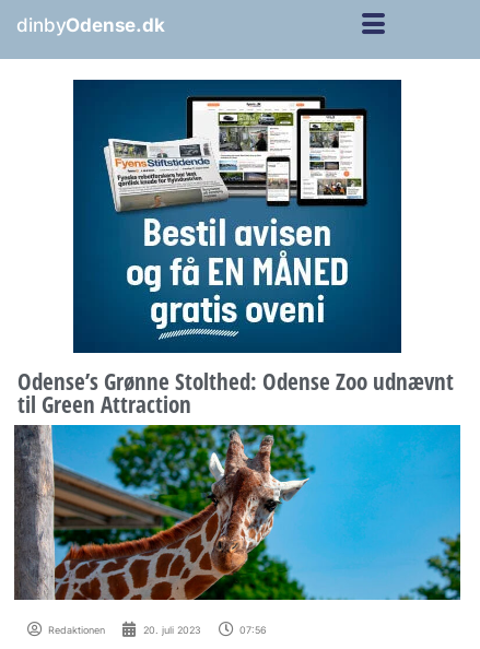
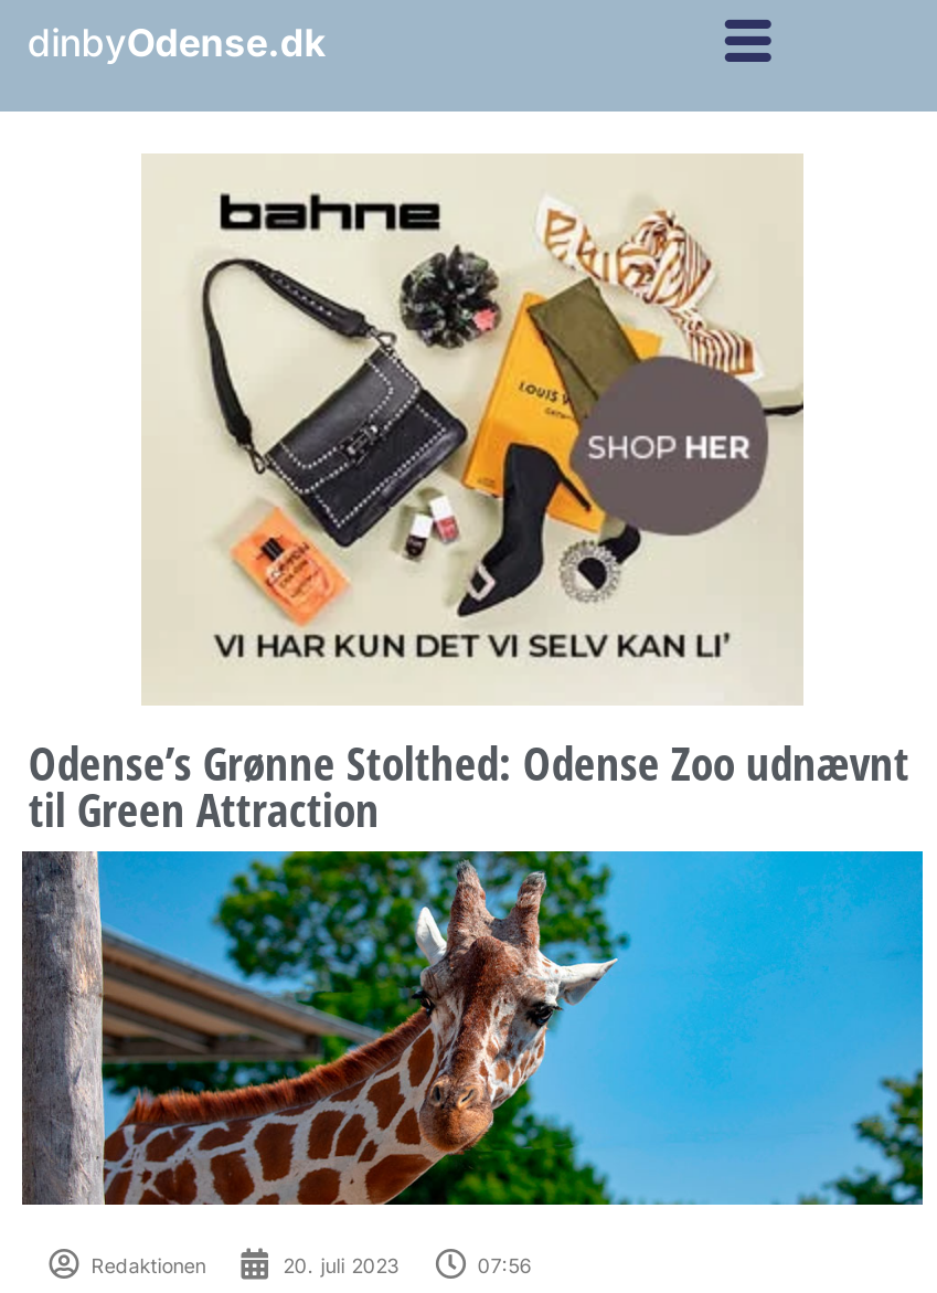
- [image]
+ [image]
